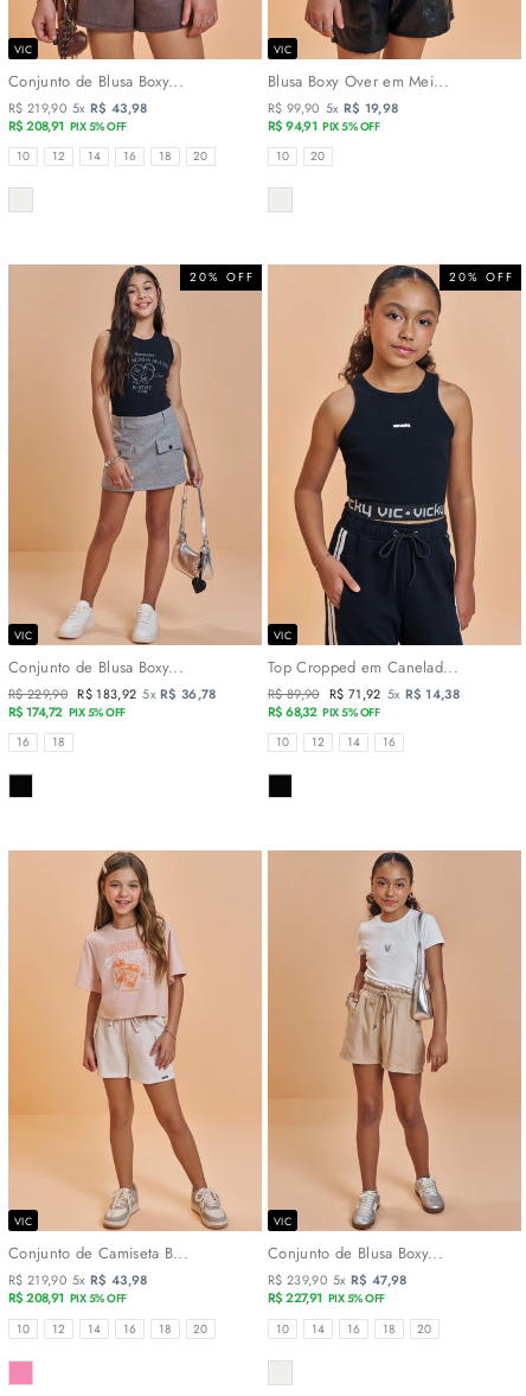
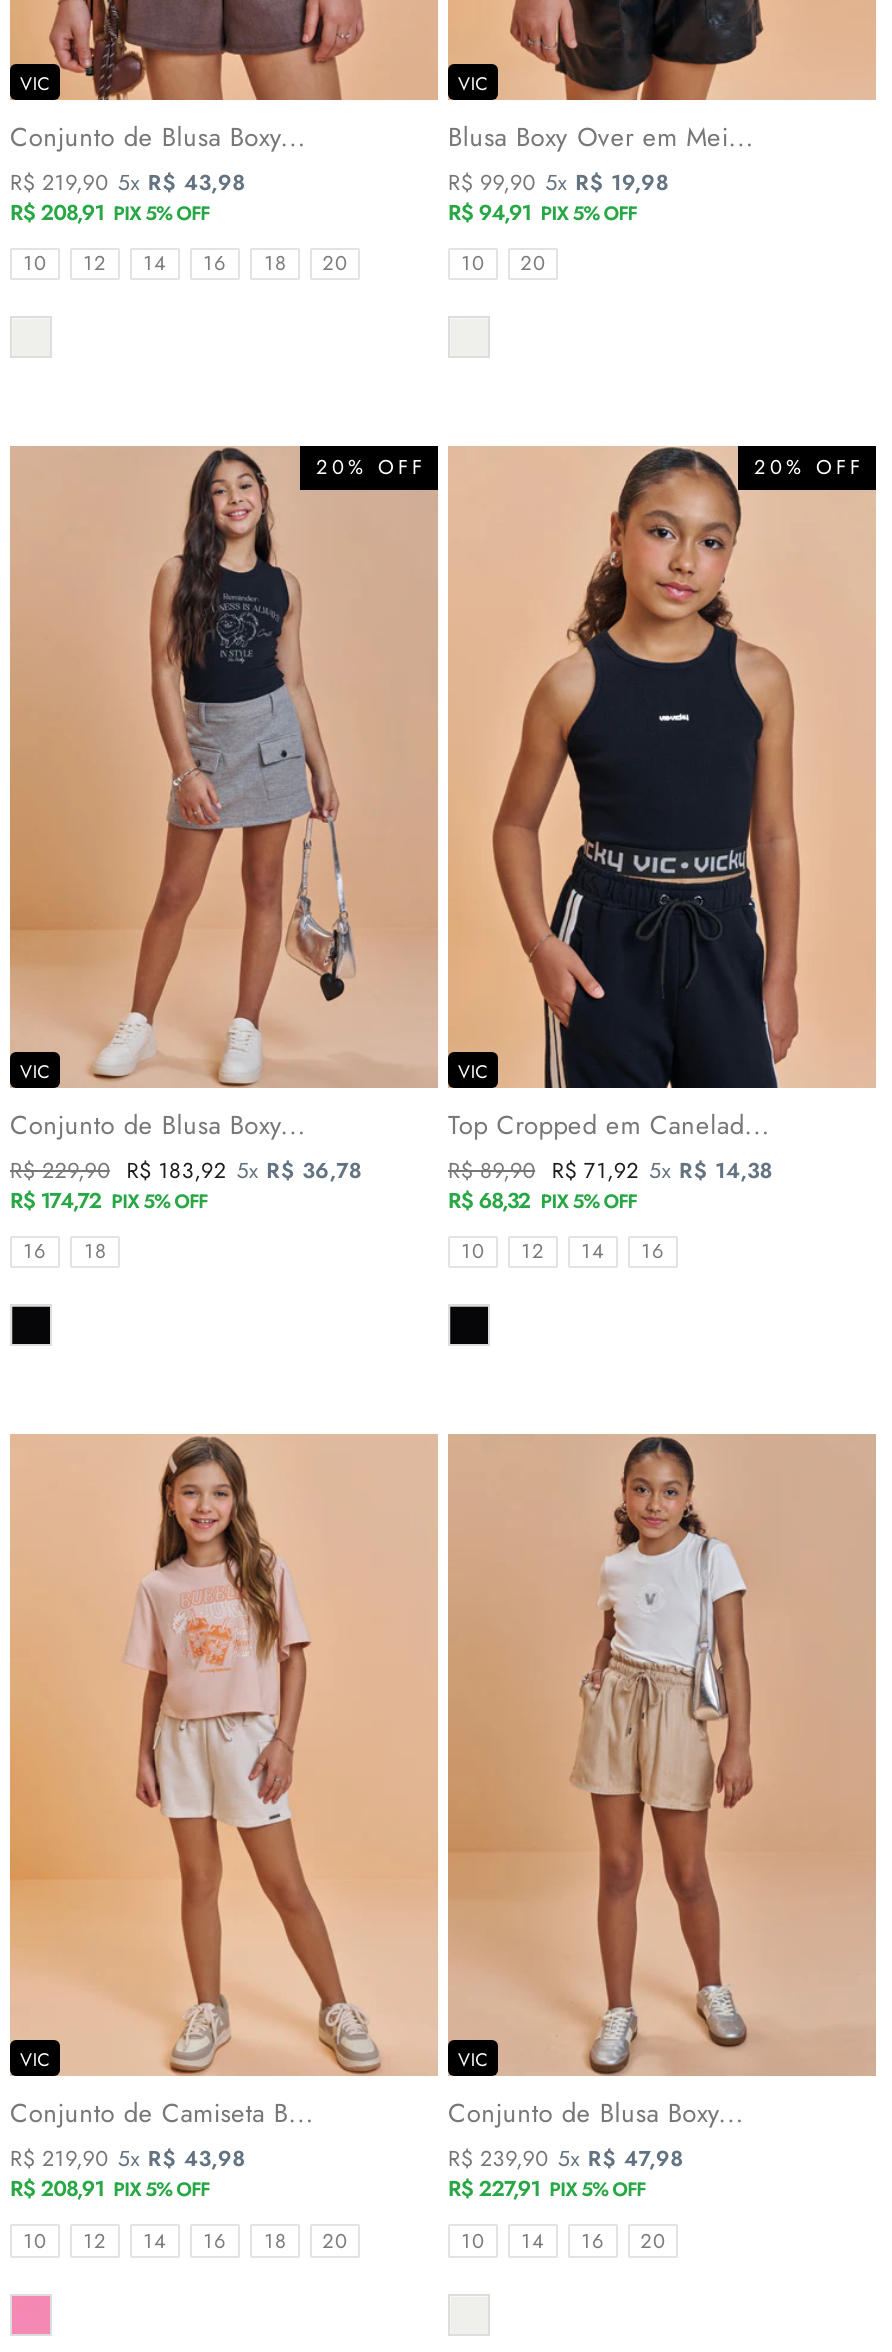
- 18
